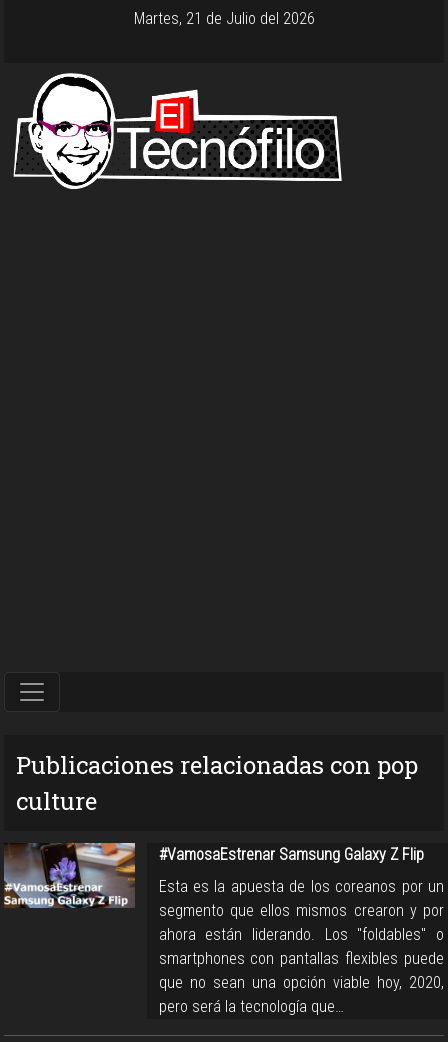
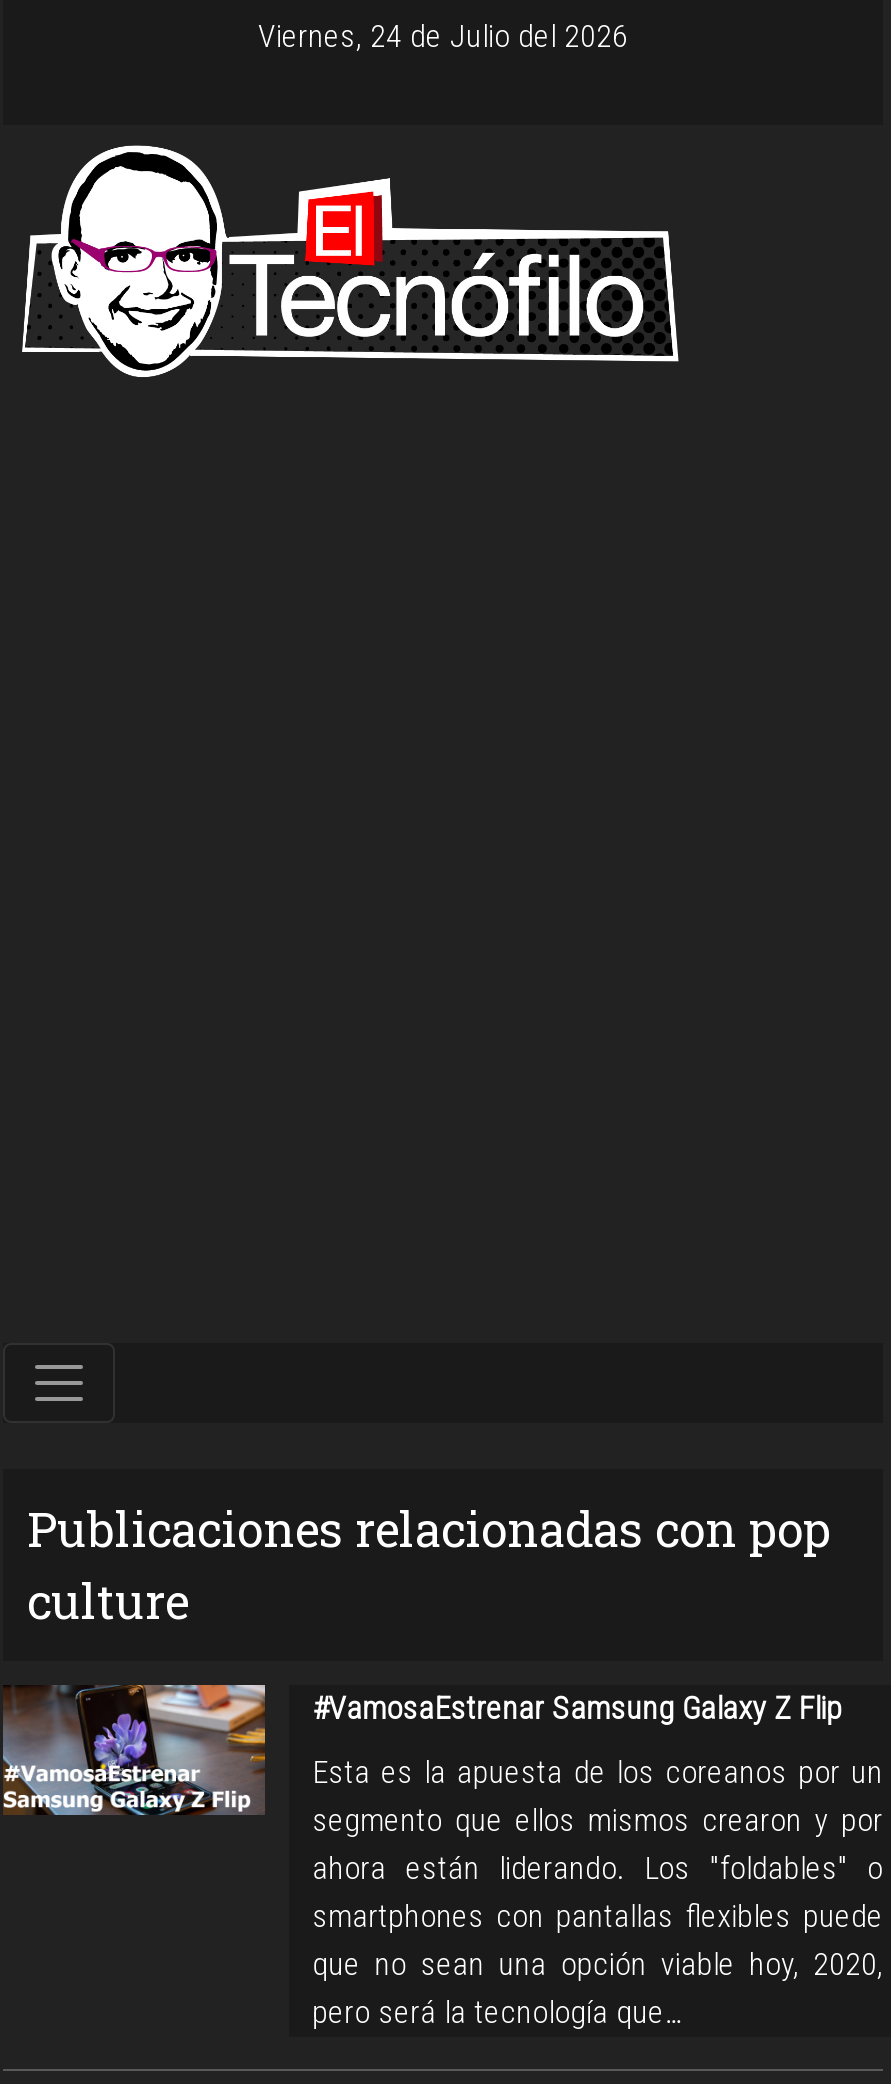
- Martes, 21 de Julio del 2026
+ Viernes, 24 de Julio del 2026
